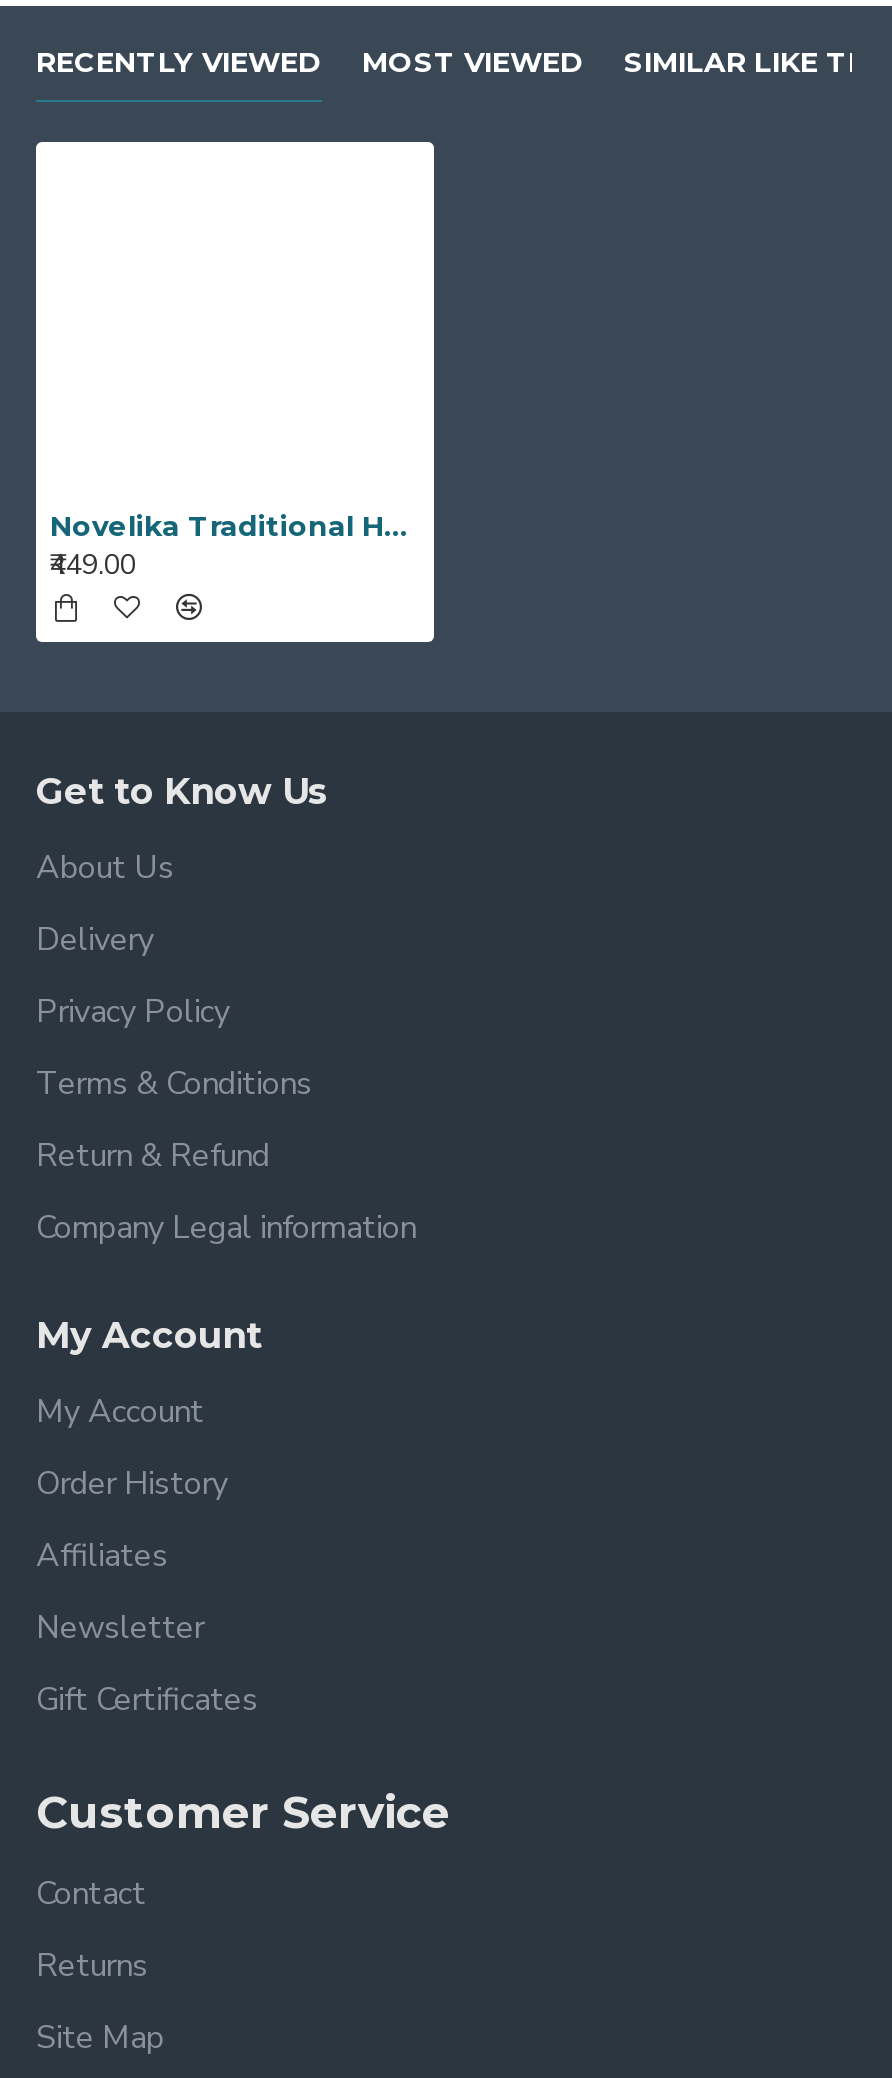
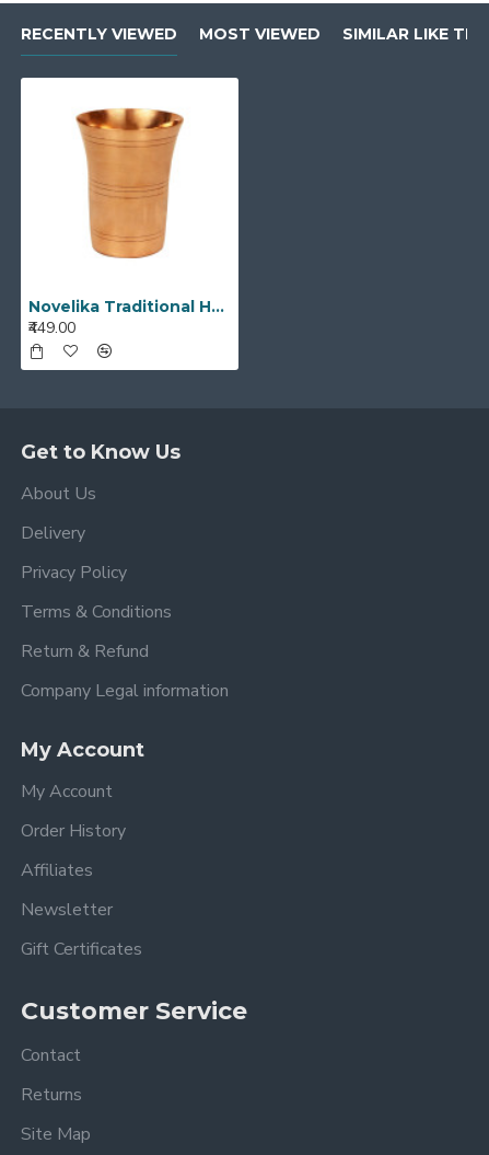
+ [image]
